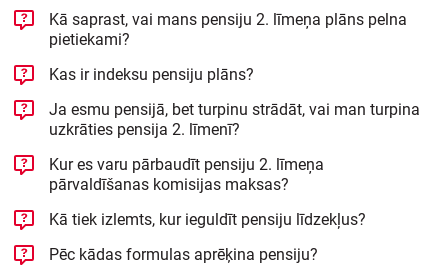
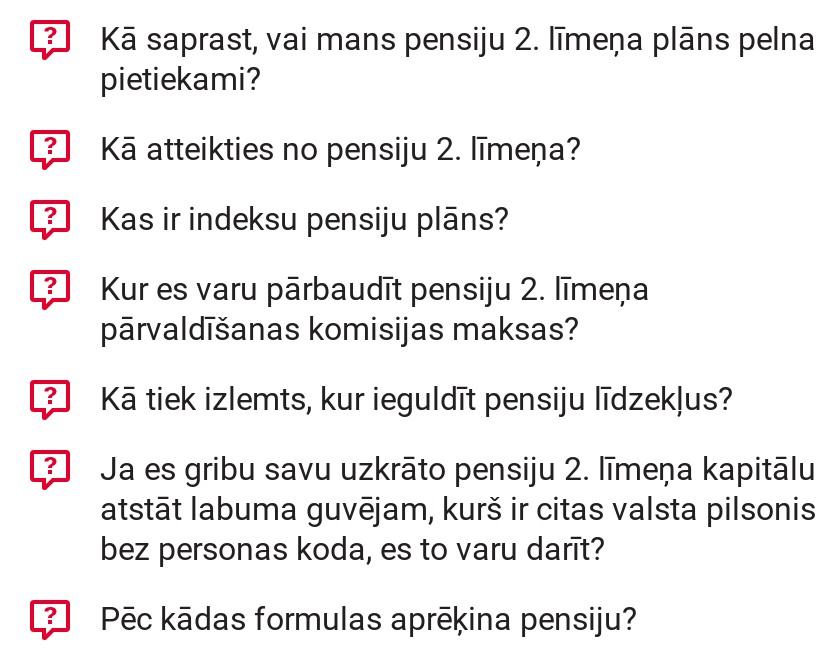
+ Kā atteikties no pensiju 2. līmeņa?

- Ja esmu pensijā, bet turpinu strādāt, vai man turpina
- uzkrāties pensija 2. līmenī?

moved up: Kur es varu pārbaudīt pensiju 2. līmeņa | pārvaldīšanas komisijas maksas? | Kā tiek izlemts, kur ieguldīt pensiju līdzekļus?

+ Ja es gribu savu uzkrāto pensiju 2. līmeņa kapitālu
+ atstāt labuma guvējam, kurš ir citas valsta pilsonis
+ bez personas koda, es to varu darīt?
